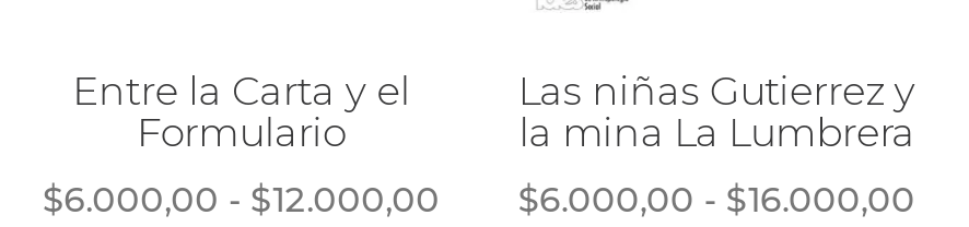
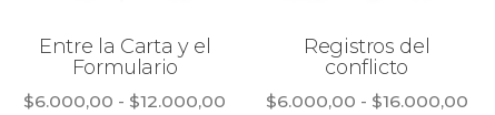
- Las niñas Gutierrez y
- la mina La Lumbrera
+ Registros del
+ conflicto
